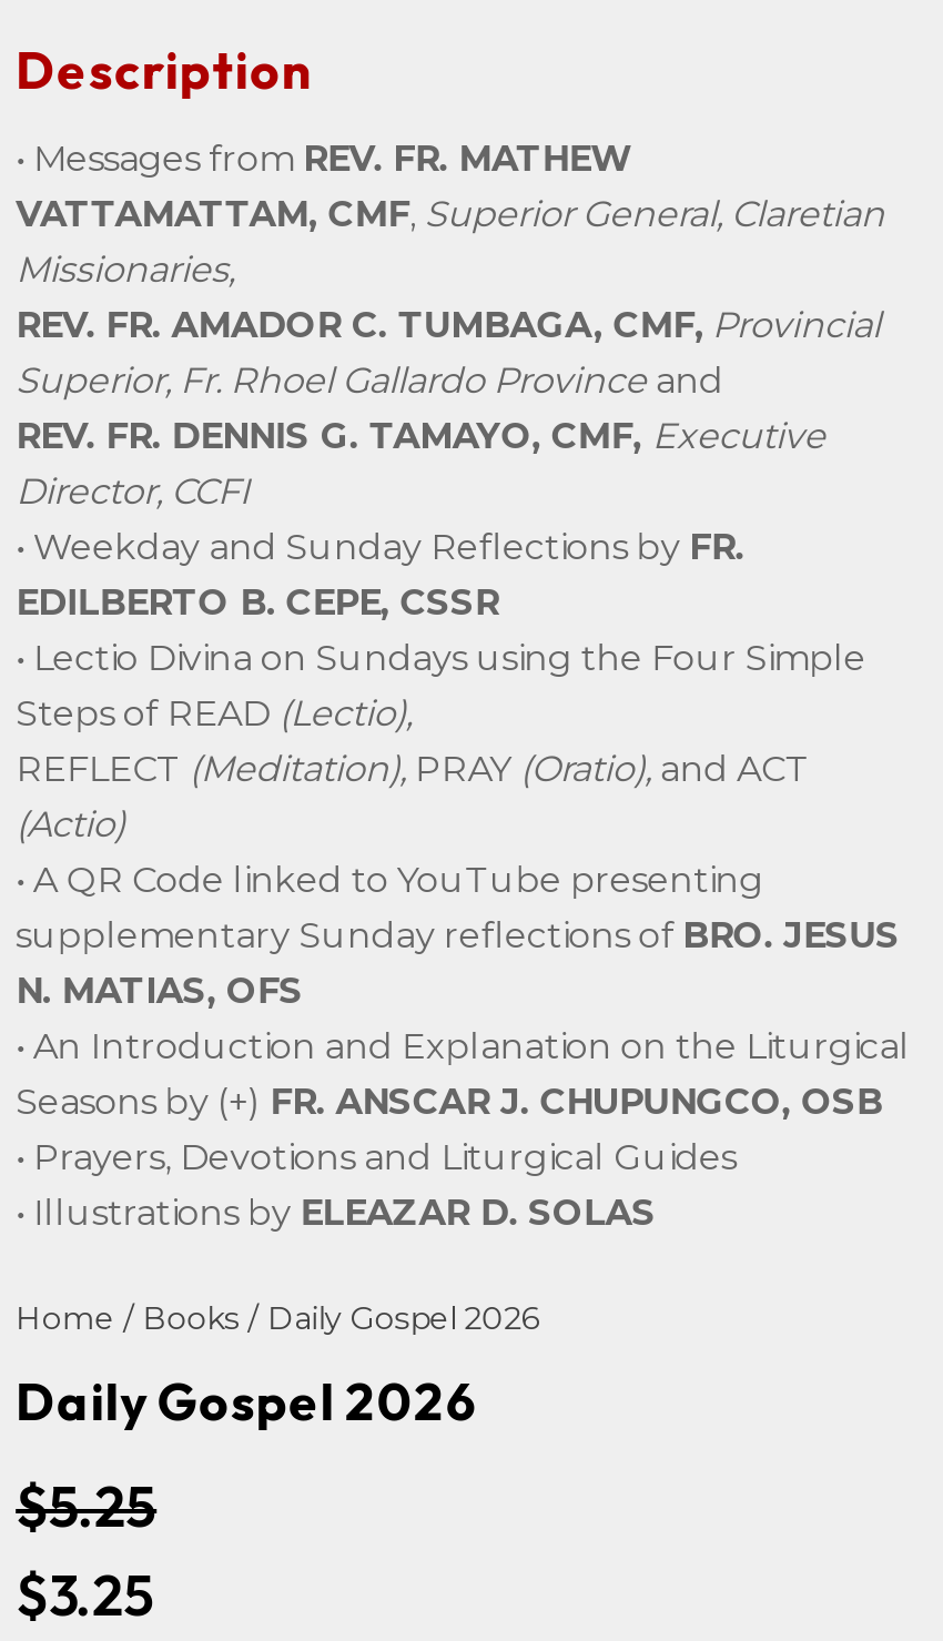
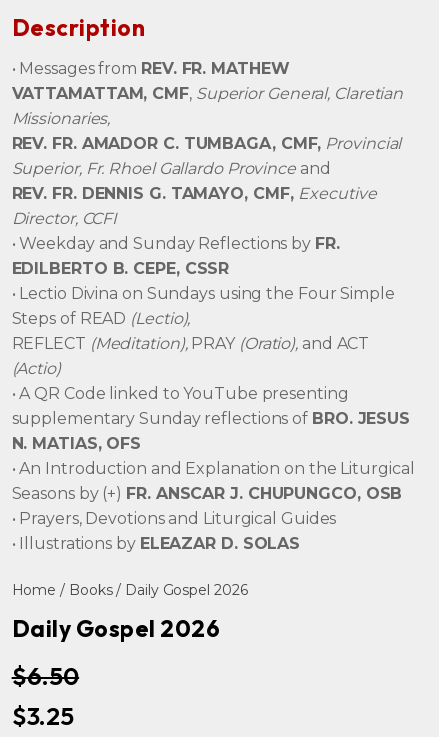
- $5.25
+ $6.50
